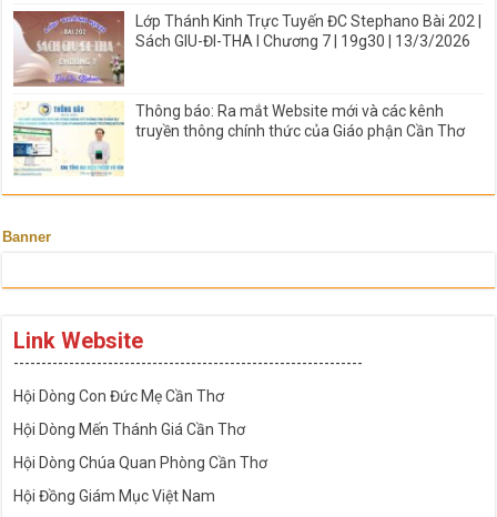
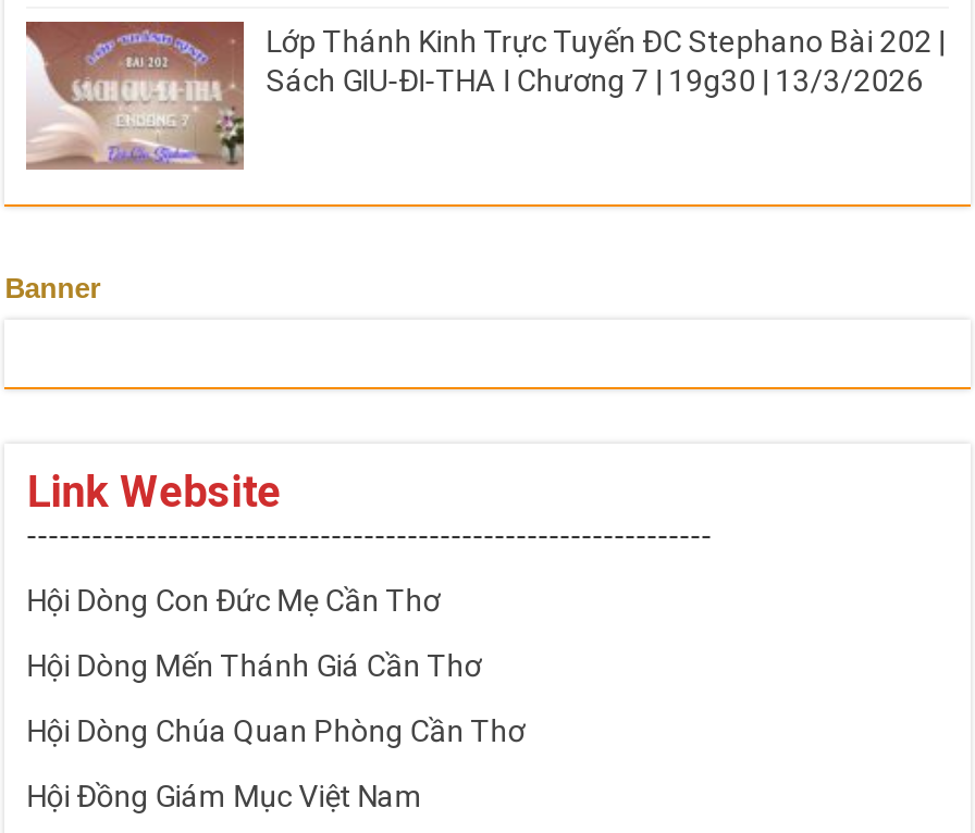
- [image]
- Thông báo: Ra mắt Website mới và các kênh
- truyền thông chính thức của Giáo phận Cần Thơ
